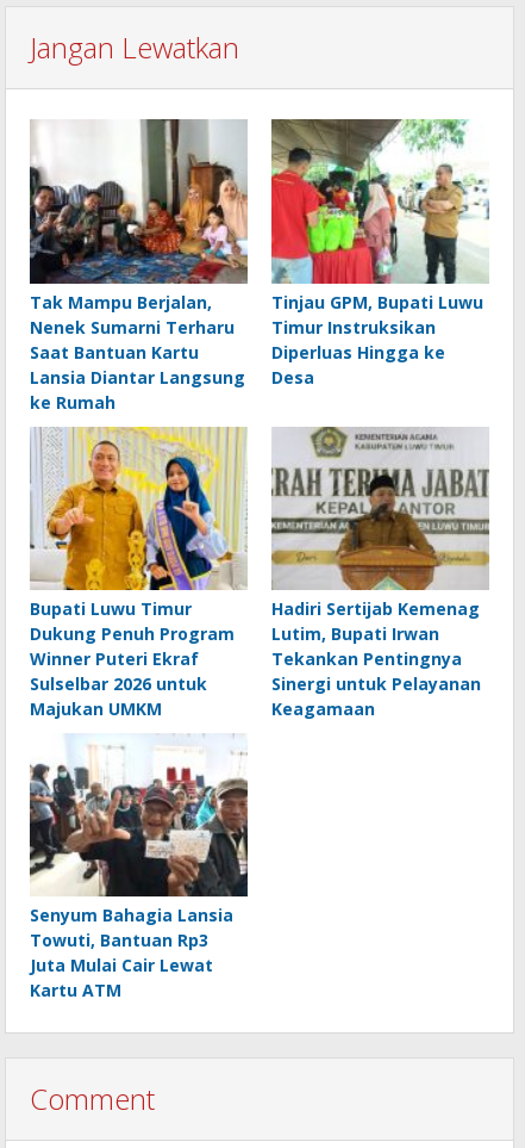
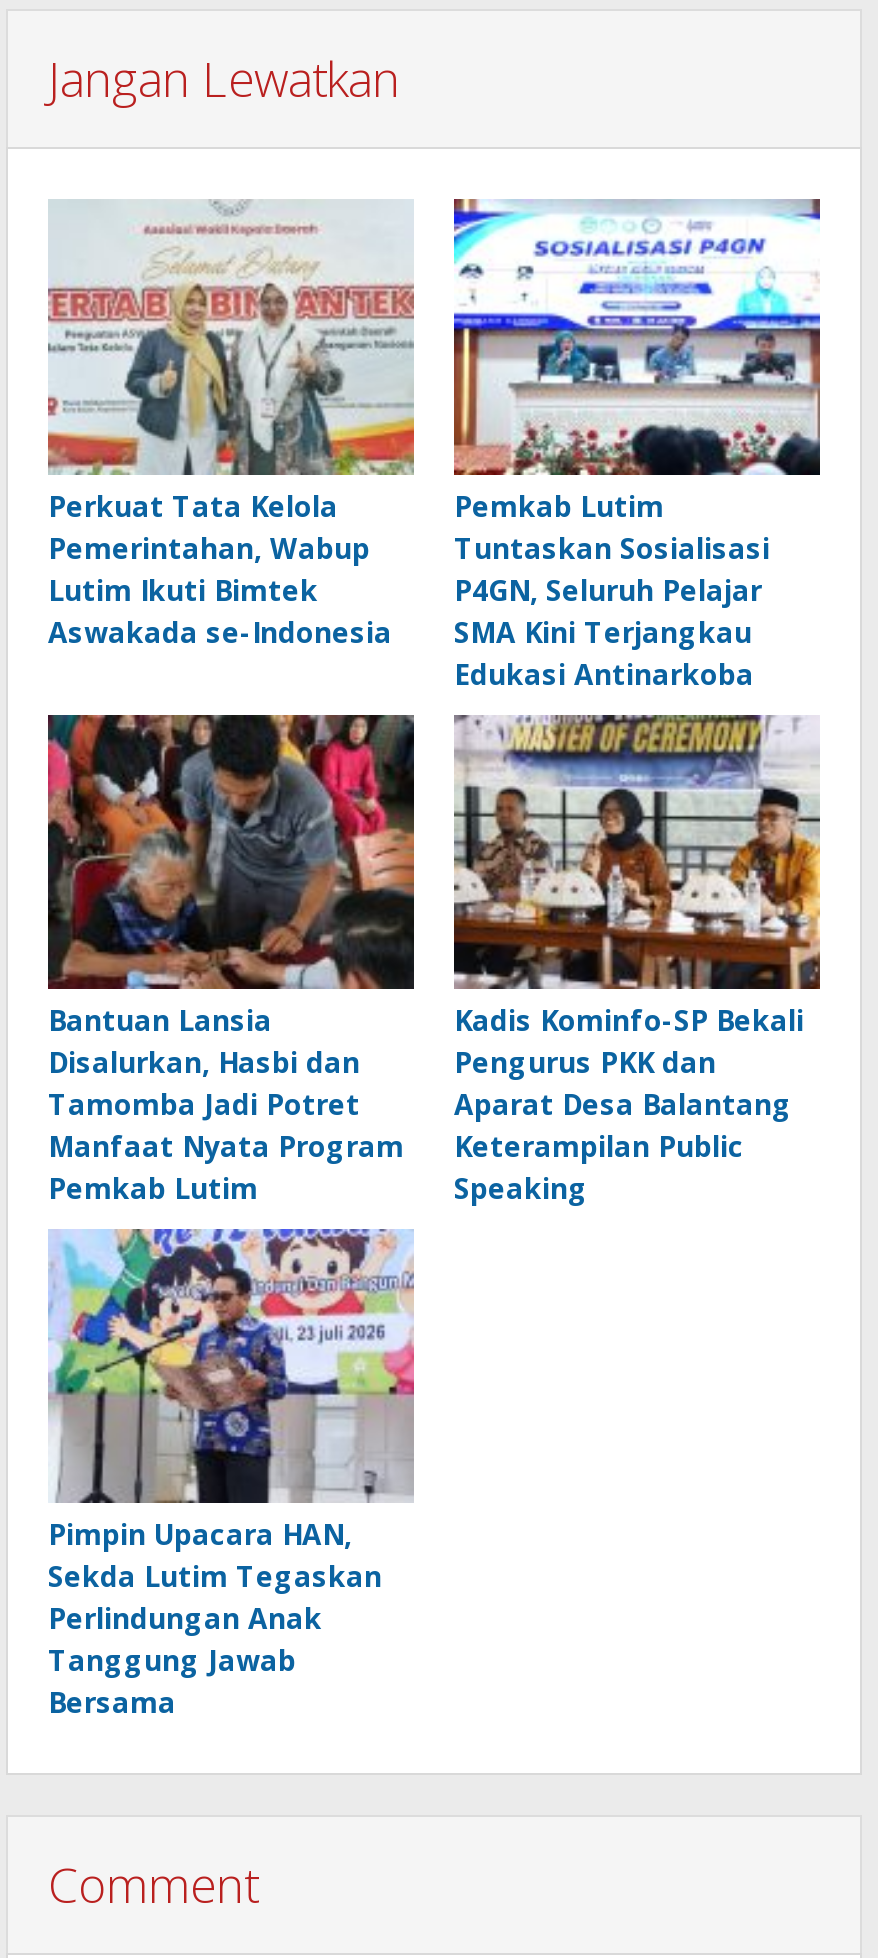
- [image]
- Tak Mampu Berjalan,
- Nenek Sumarni Terharu
- Saat Bantuan Kartu
- Lansia Diantar Langsung
- ke Rumah
+ [image]
+ Perkuat Tata Kelola
+ Pemerintahan, Wabup
+ Lutim Ikuti Bimtek
+ Aswakada se-Indonesia

- [image]
- Tinjau GPM, Bupati Luwu
- Timur Instruksikan
- Diperluas Hingga ke
- Desa
+ [image]
+ Pemkab Lutim
+ Tuntaskan Sosialisasi
+ P4GN, Seluruh Pelajar
+ SMA Kini Terjangkau
+ Edukasi Antinarkoba

- [image]
- Bupati Luwu Timur
- Dukung Penuh Program
- Winner Puteri Ekraf
- Sulselbar 2026 untuk
- Majukan UMKM
+ [image]
+ Bantuan Lansia
+ Disalurkan, Hasbi dan
+ Tamomba Jadi Potret
+ Manfaat Nyata Program
+ Pemkab Lutim

- [image]
- Hadiri Sertijab Kemenag
- Lutim, Bupati Irwan
- Tekankan Pentingnya
- Sinergi untuk Pelayanan
- Keagamaan
+ [image]
+ Kadis Kominfo-SP Bekali
+ Pengurus PKK dan
+ Aparat Desa Balantang
+ Keterampilan Public
+ Speaking

- [image]
- Senyum Bahagia Lansia
- Towuti, Bantuan Rp3
- Juta Mulai Cair Lewat
- Kartu ATM
+ [image]
+ Pimpin Upacara HAN,
+ Sekda Lutim Tegaskan
+ Perlindungan Anak
+ Tanggung Jawab
+ Bersama
